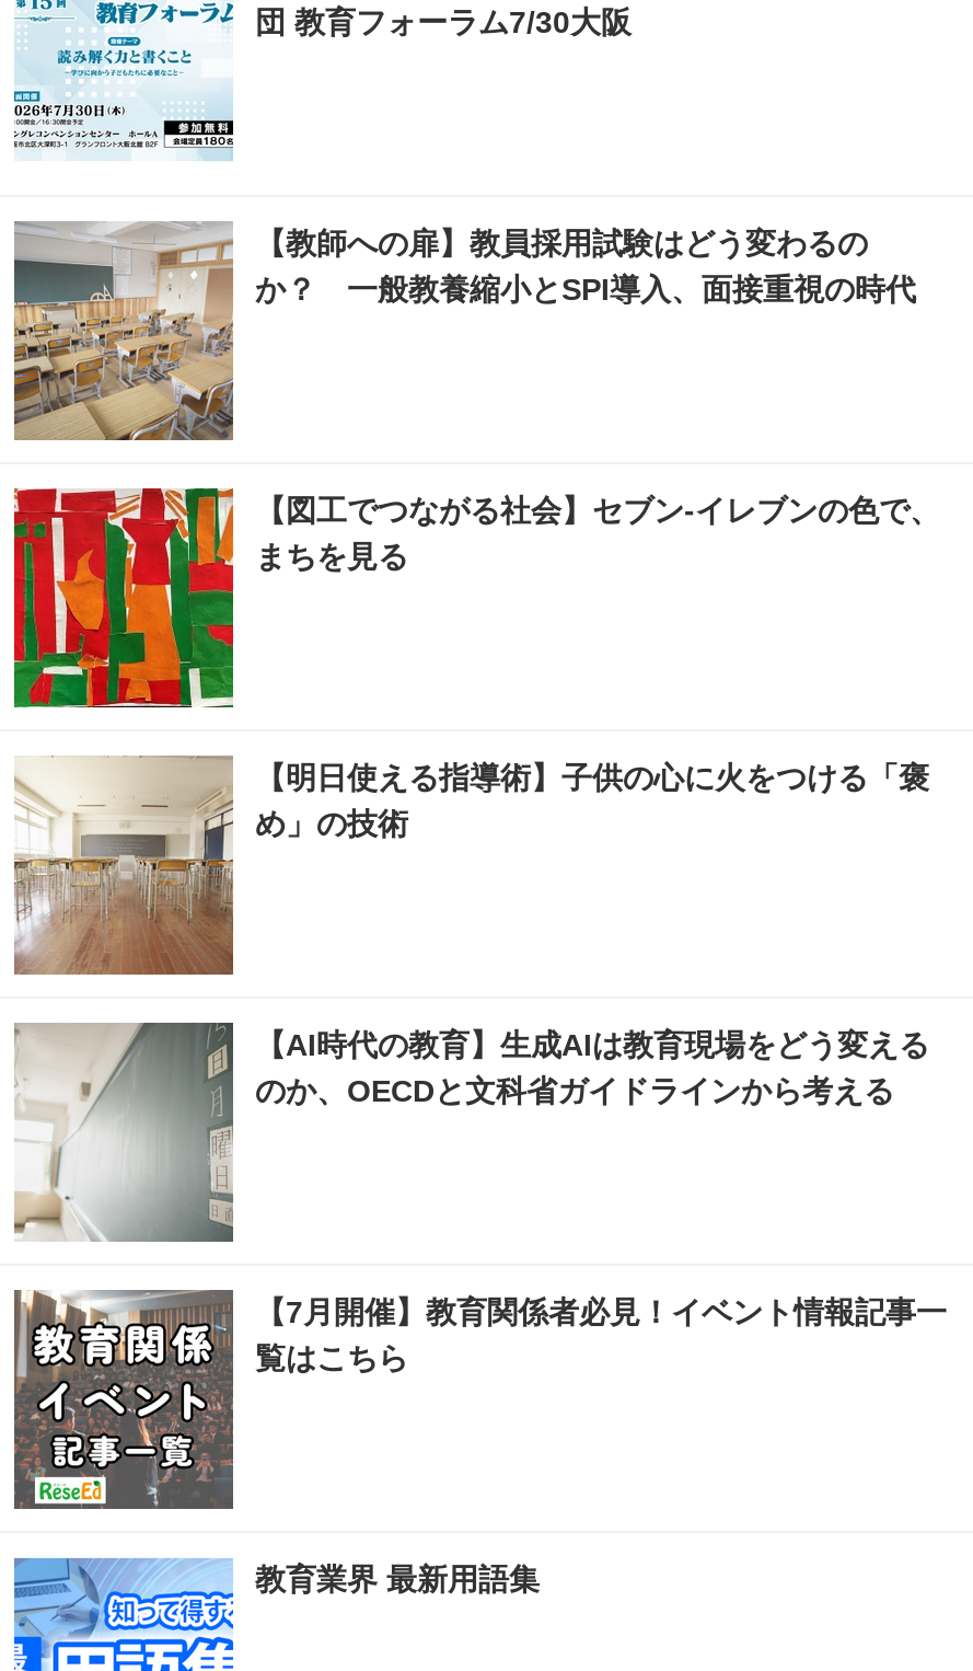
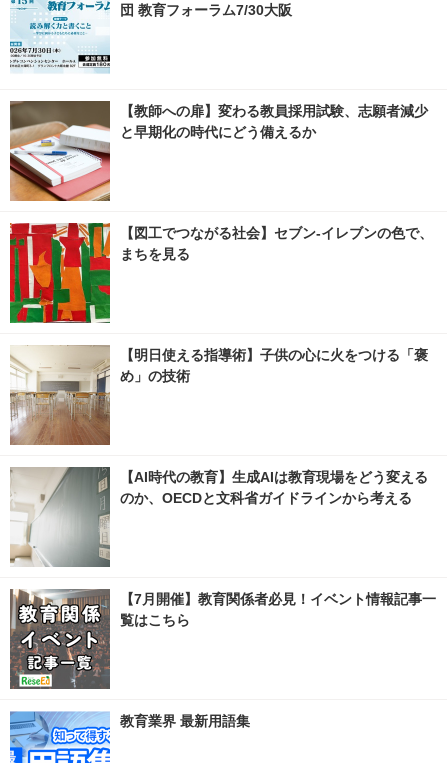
- [image]
- 【教師への扉】教員採用試験はどう変わるの
- か？ 一般教養縮小とSPI導入、面接重視の時代
+ [image]
+ 【教師への扉】変わる教員採用試験、志願者減少
+ と早期化の時代にどう備えるか
